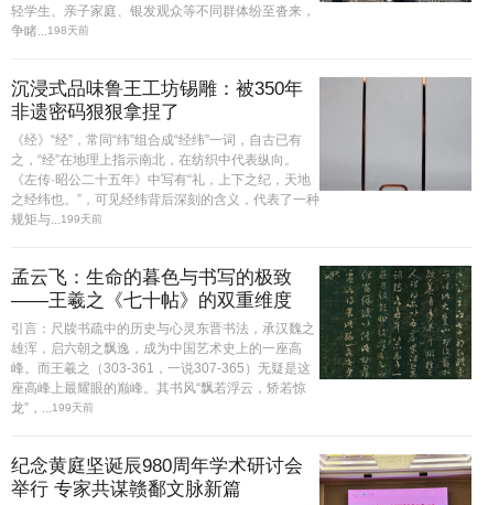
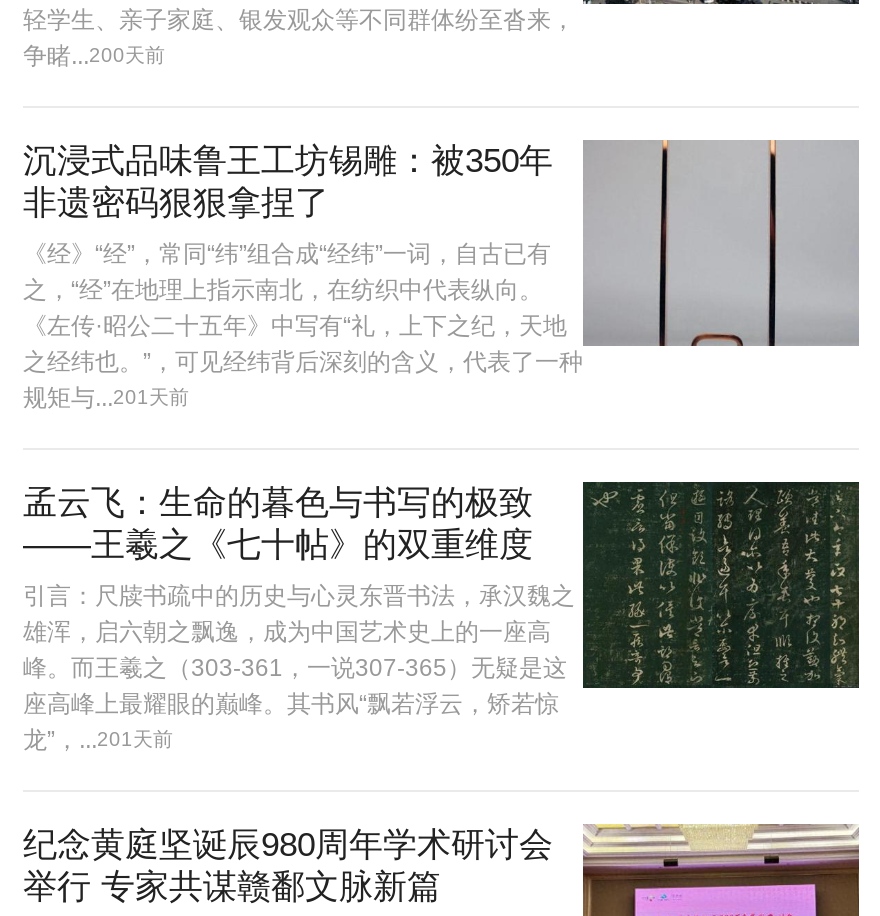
- 争睹...198天前
+ 争睹...200天前

- 规矩与...199天前
+ 规矩与...201天前

- 龙”，...199天前
+ 龙”，...201天前
